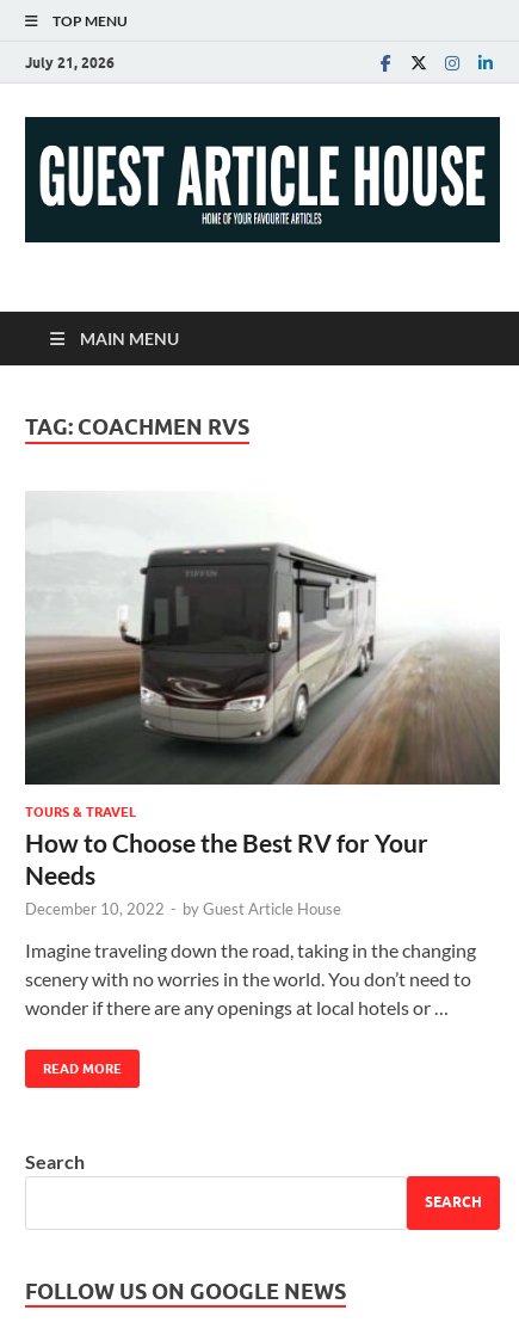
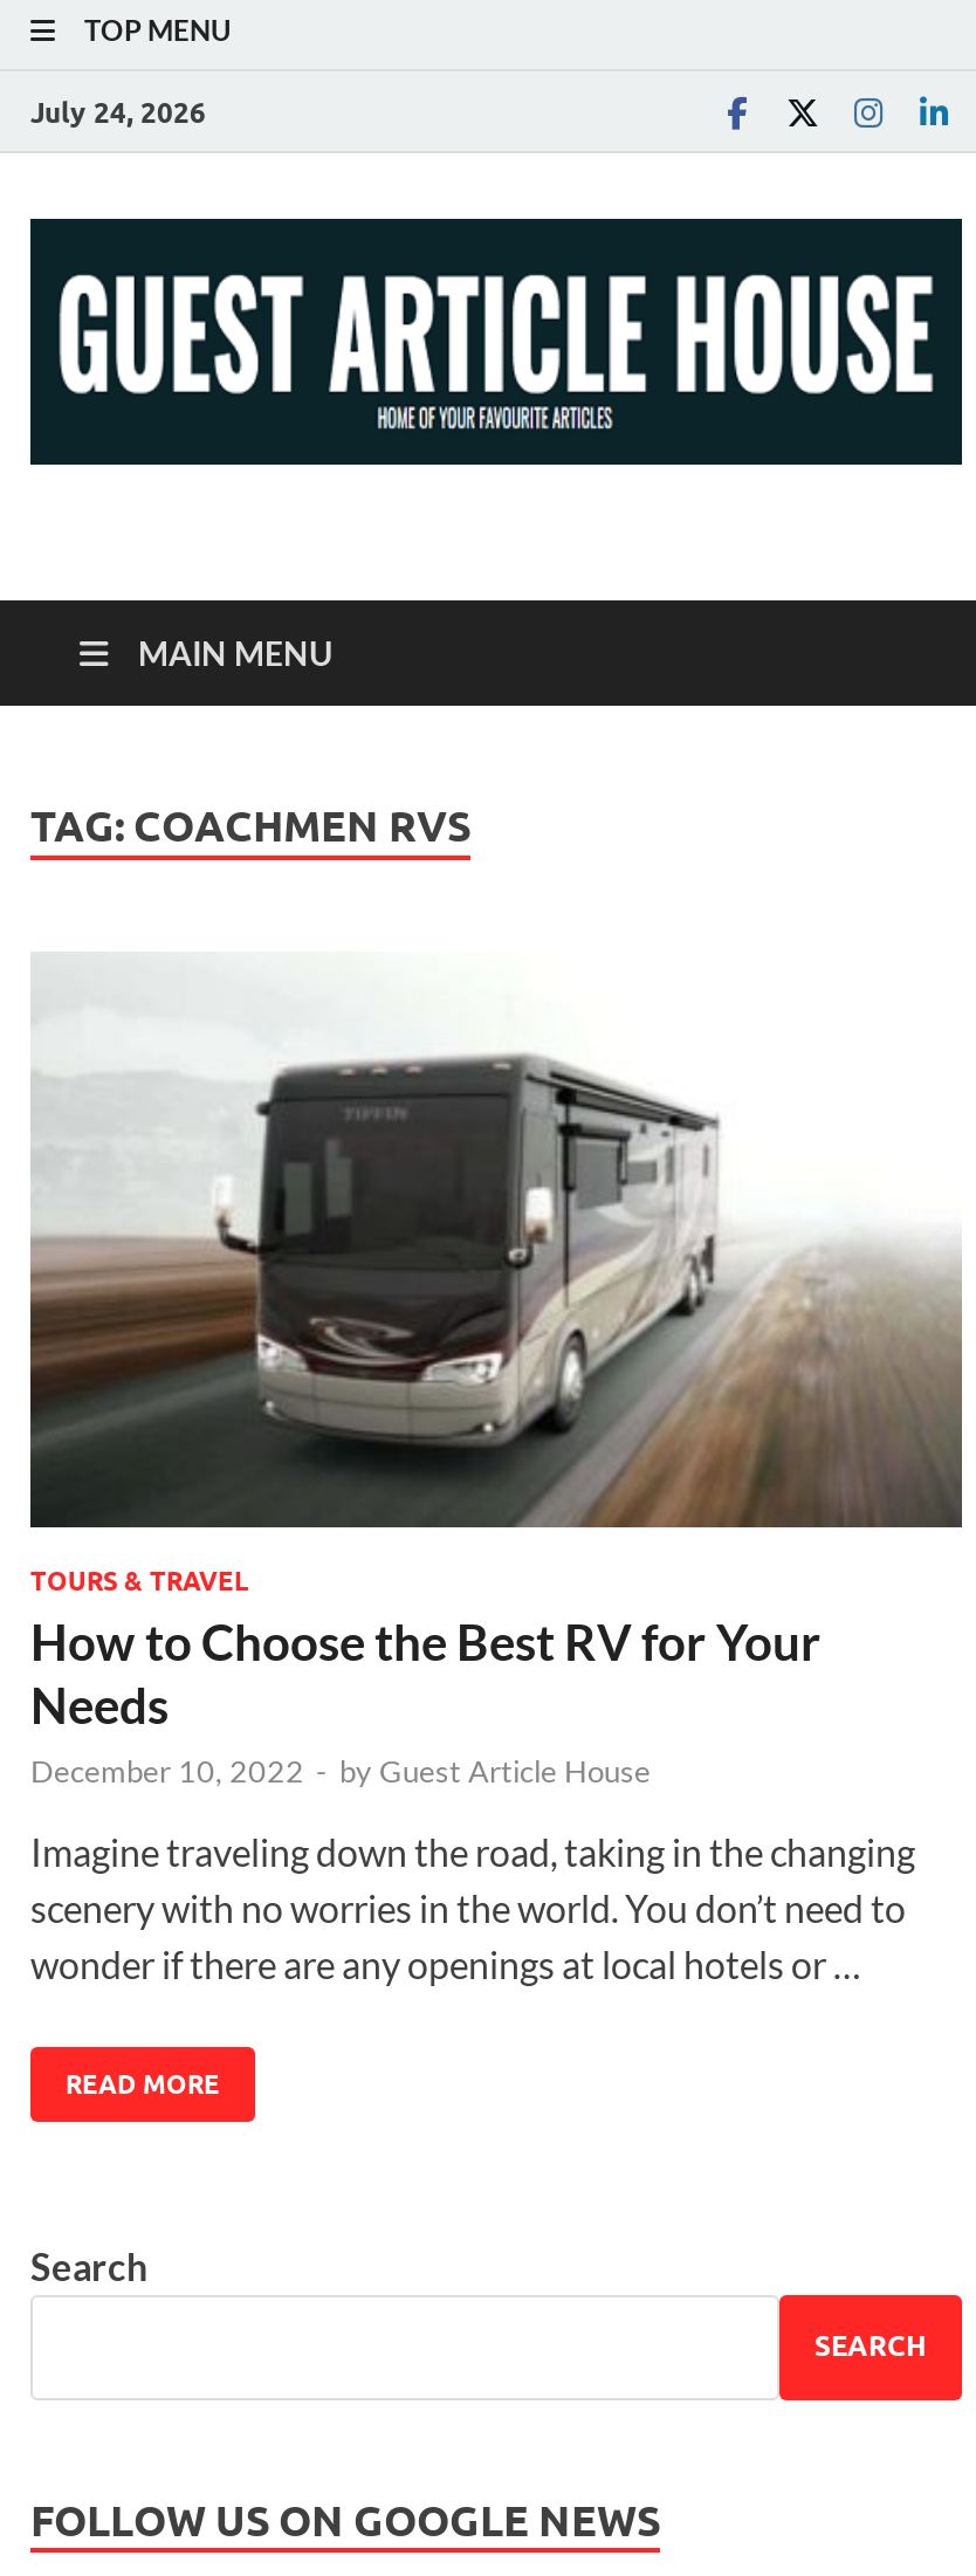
- July 21, 2026
+ July 24, 2026
